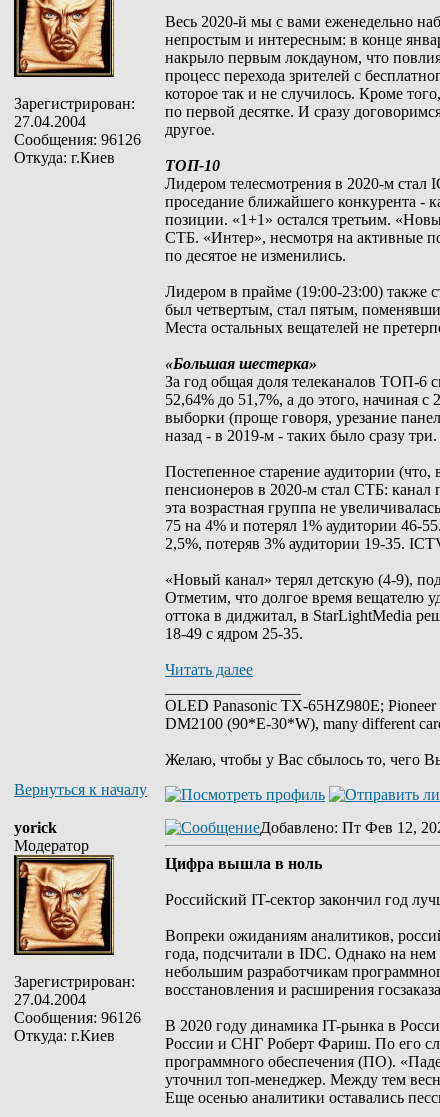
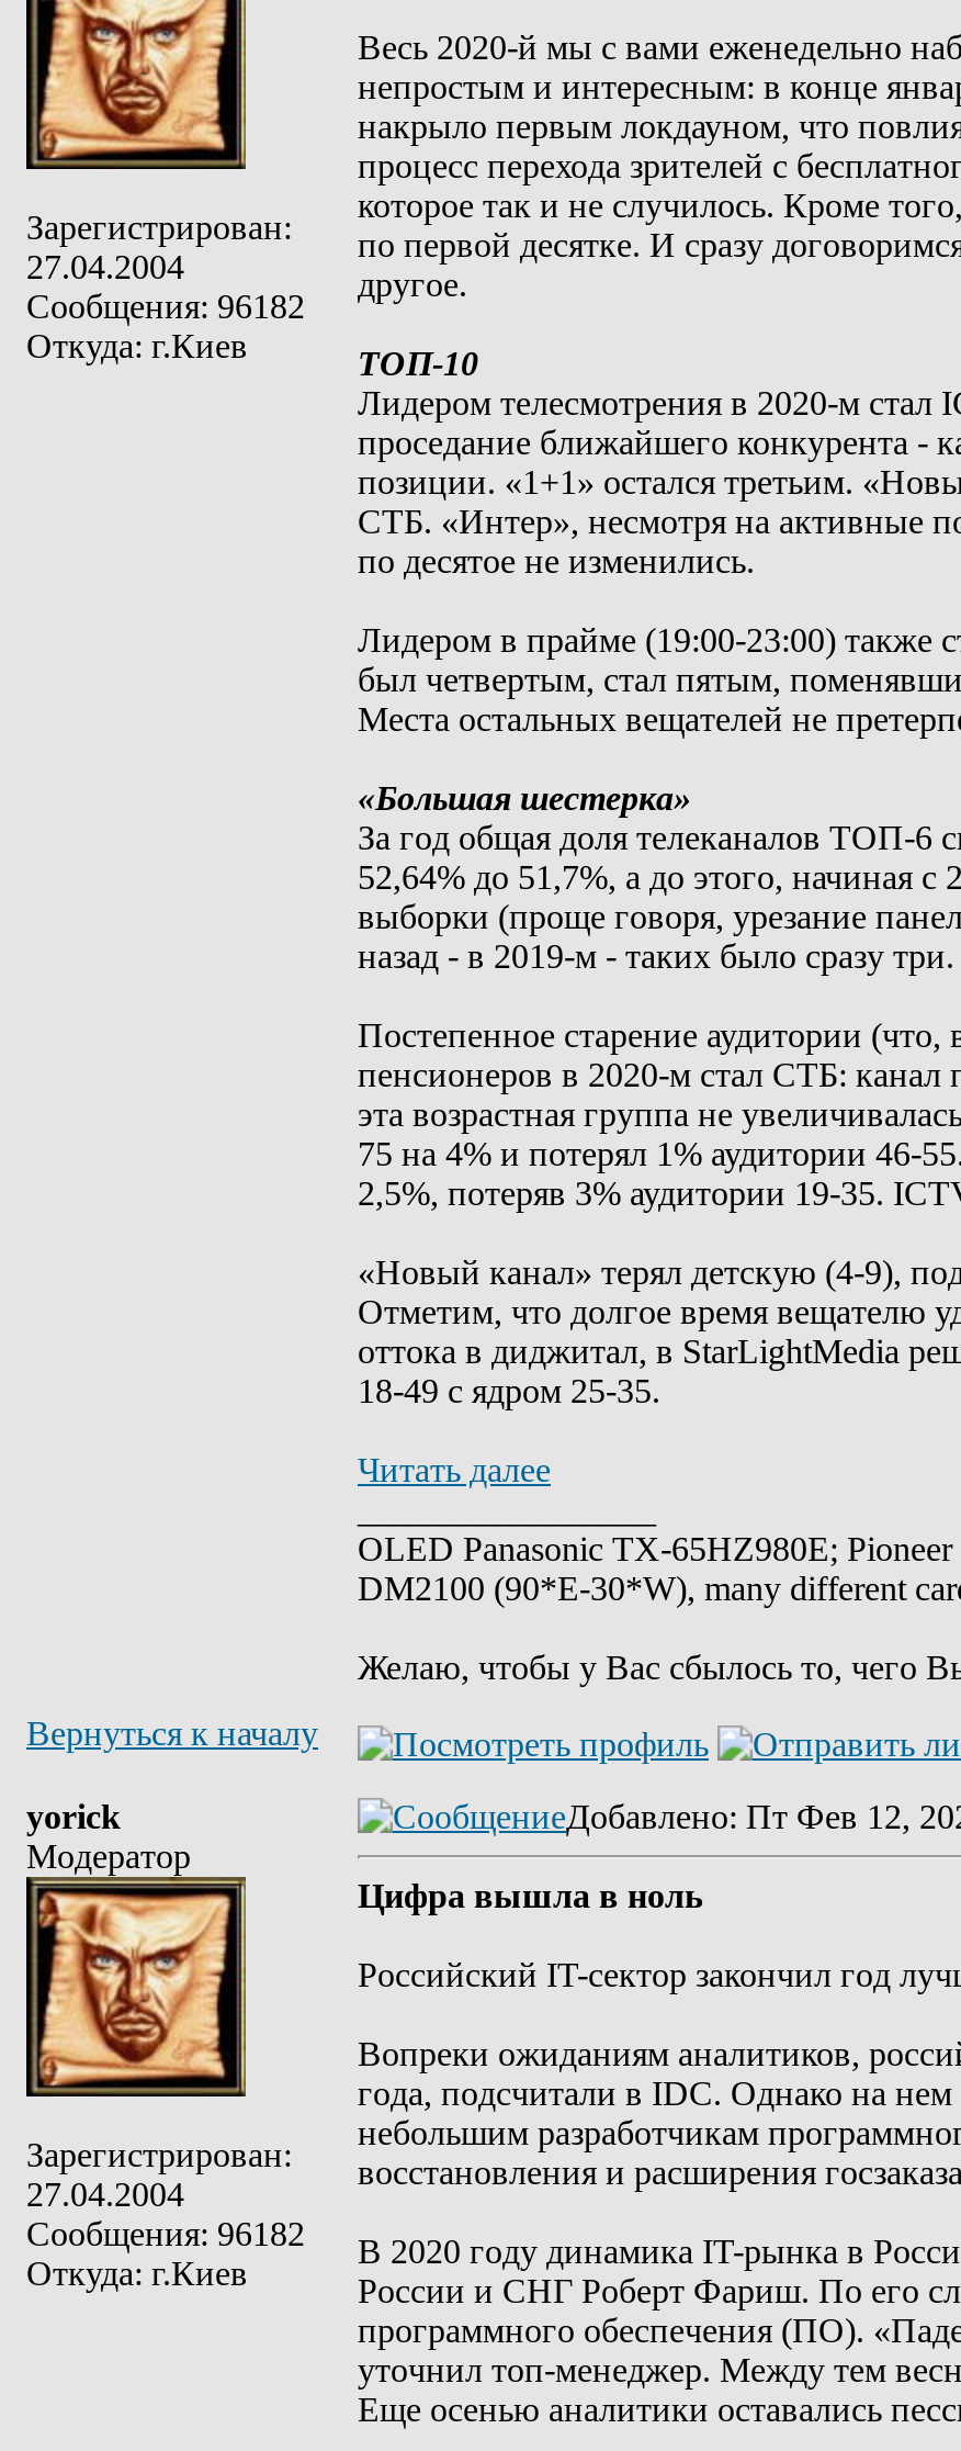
- Сообщения: 96126
+ Сообщения: 96182

- Сообщения: 96126
+ Сообщения: 96182
